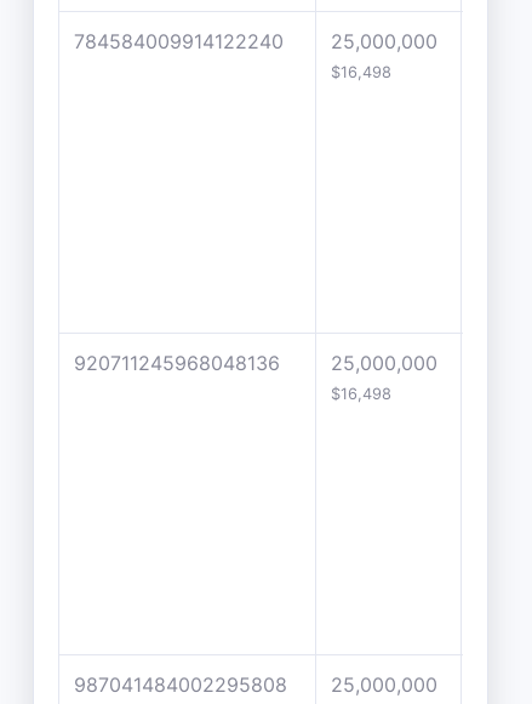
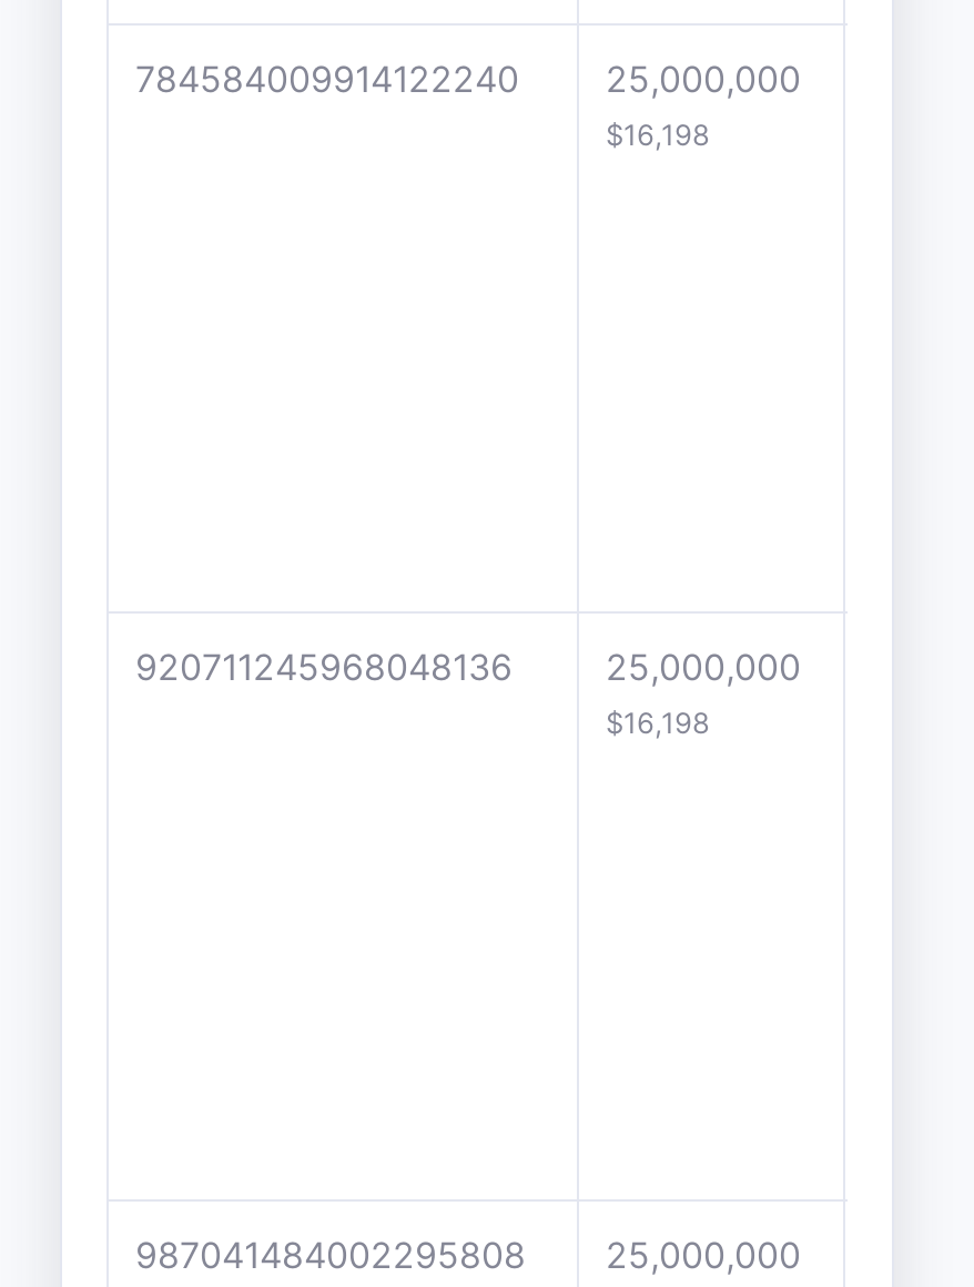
- $16,498
+ $16,198

- $16,498
+ $16,198
